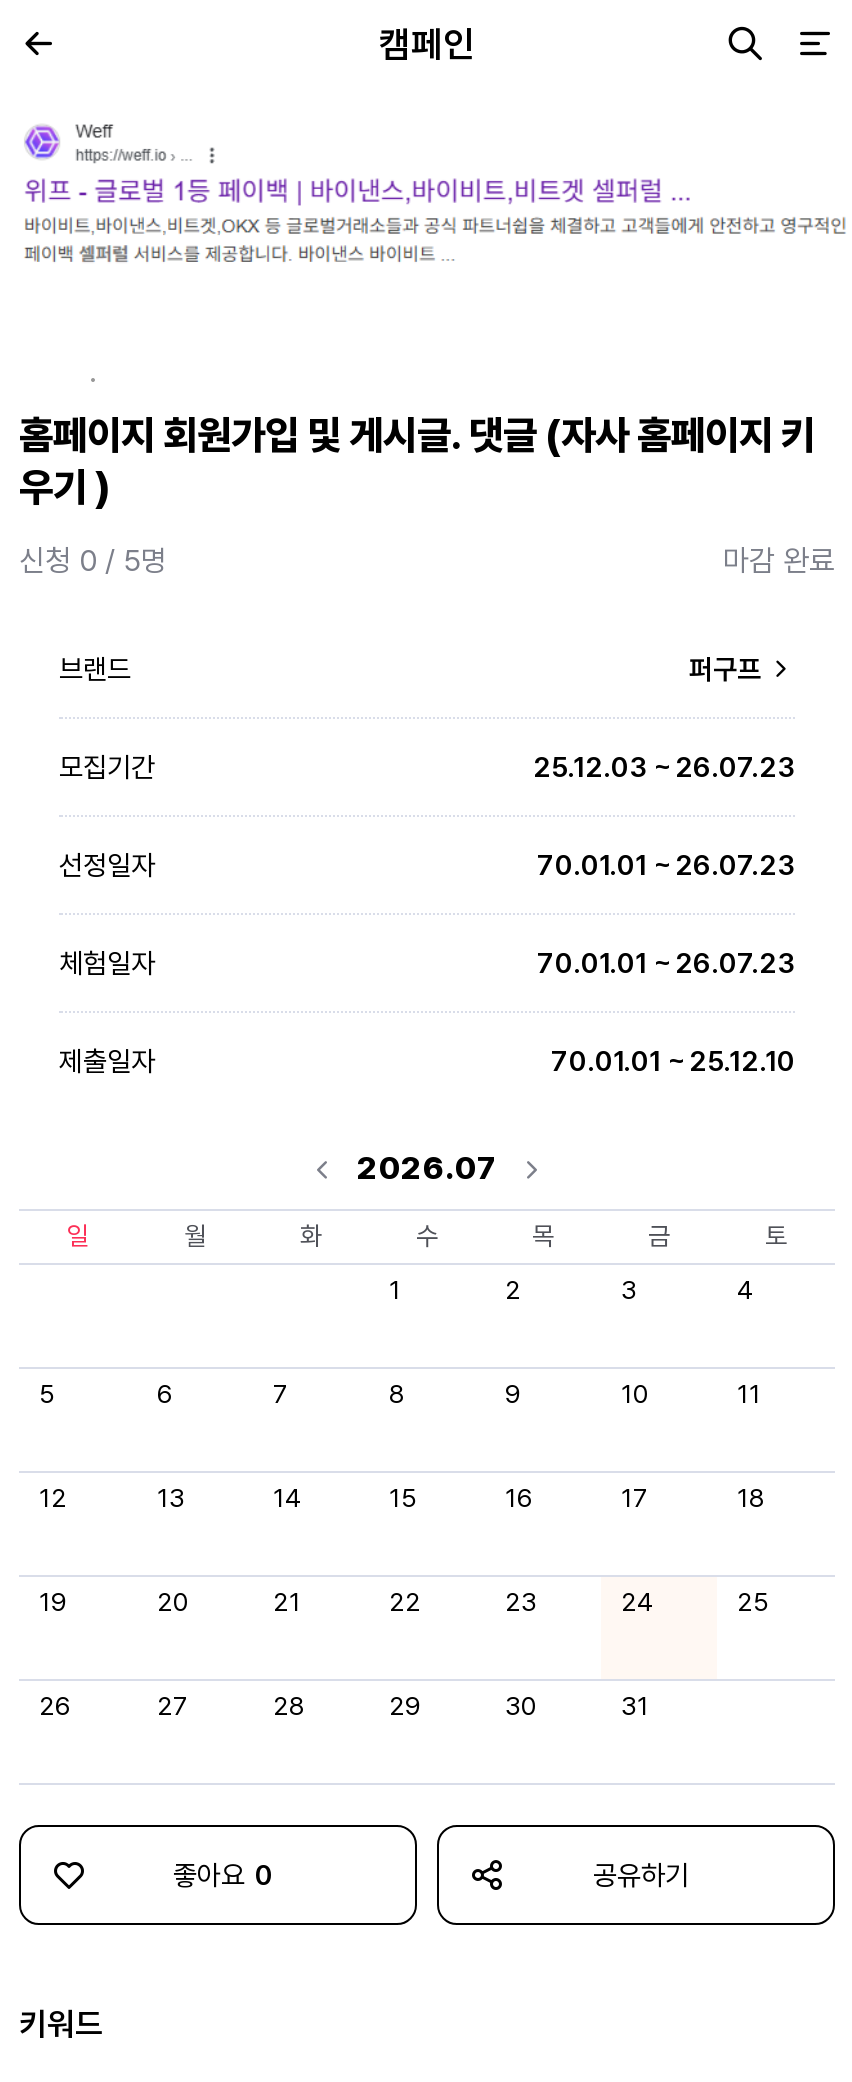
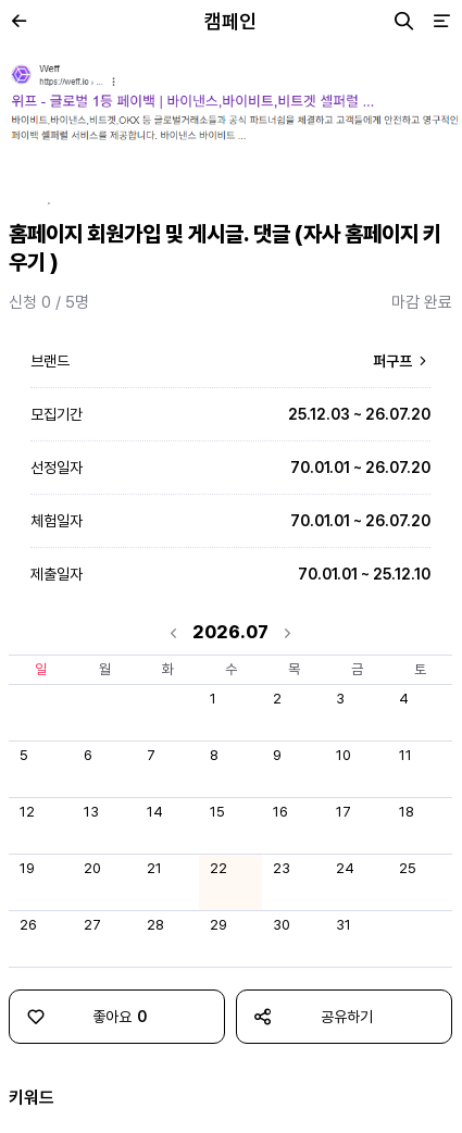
- 25.12.03 ~ 26.07.23
+ 25.12.03 ~ 26.07.20

- 70.01.01 ~ 26.07.23
+ 70.01.01 ~ 26.07.20

- 70.01.01 ~ 26.07.23
+ 70.01.01 ~ 26.07.20
